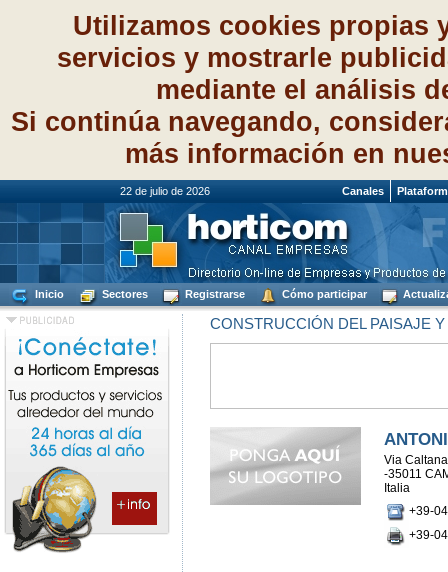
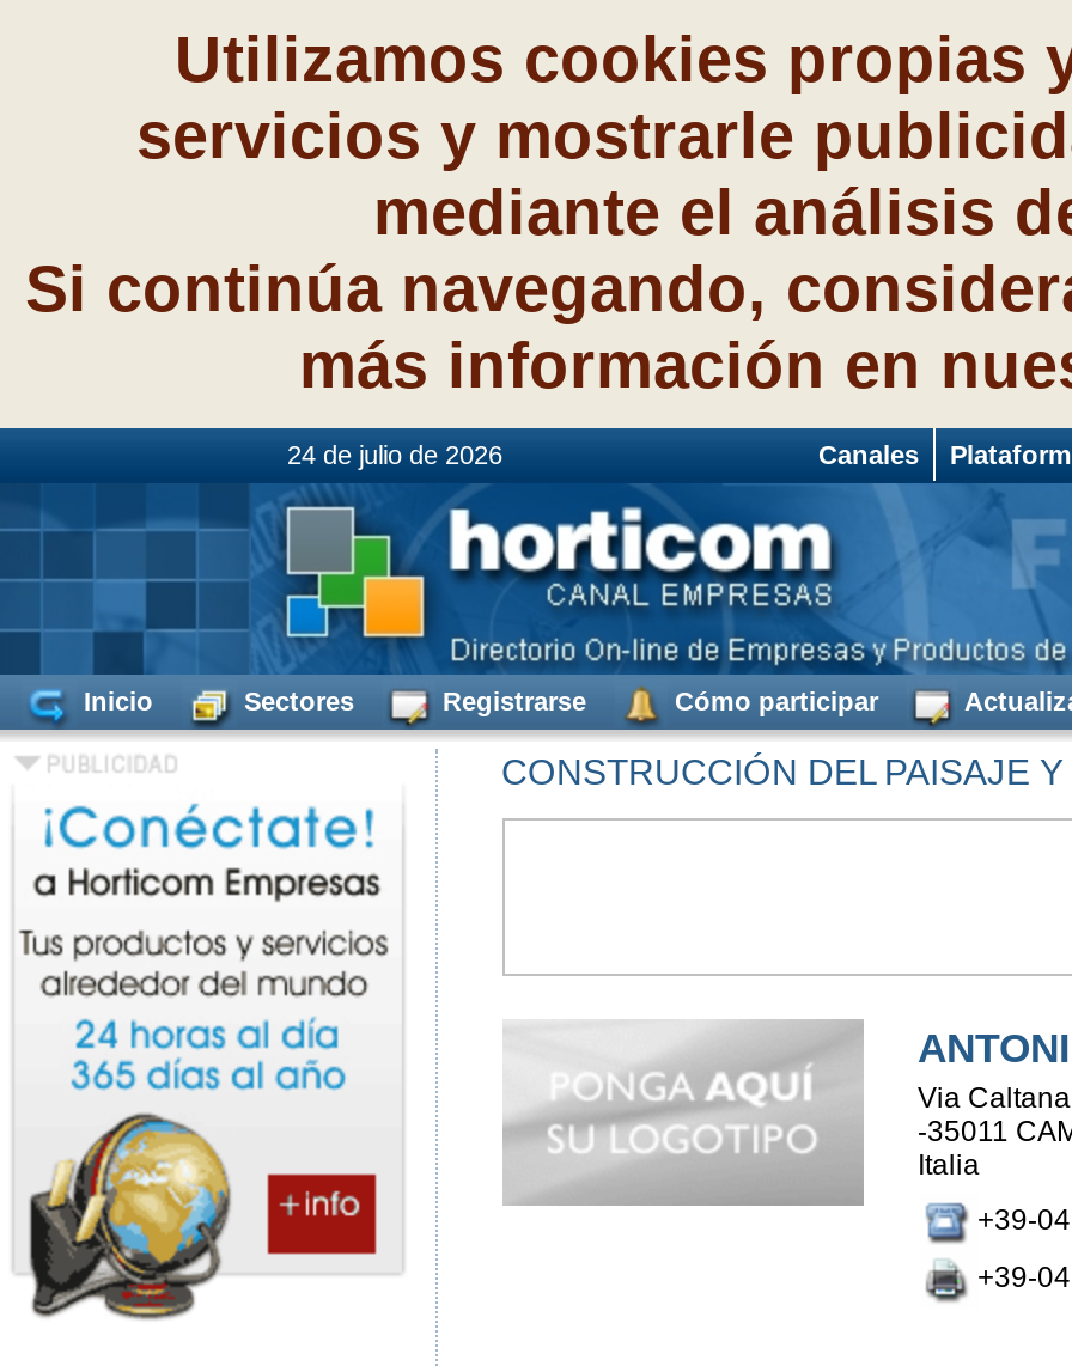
- 22 de julio de 2026 Canales
+ 24 de julio de 2026 Canales
